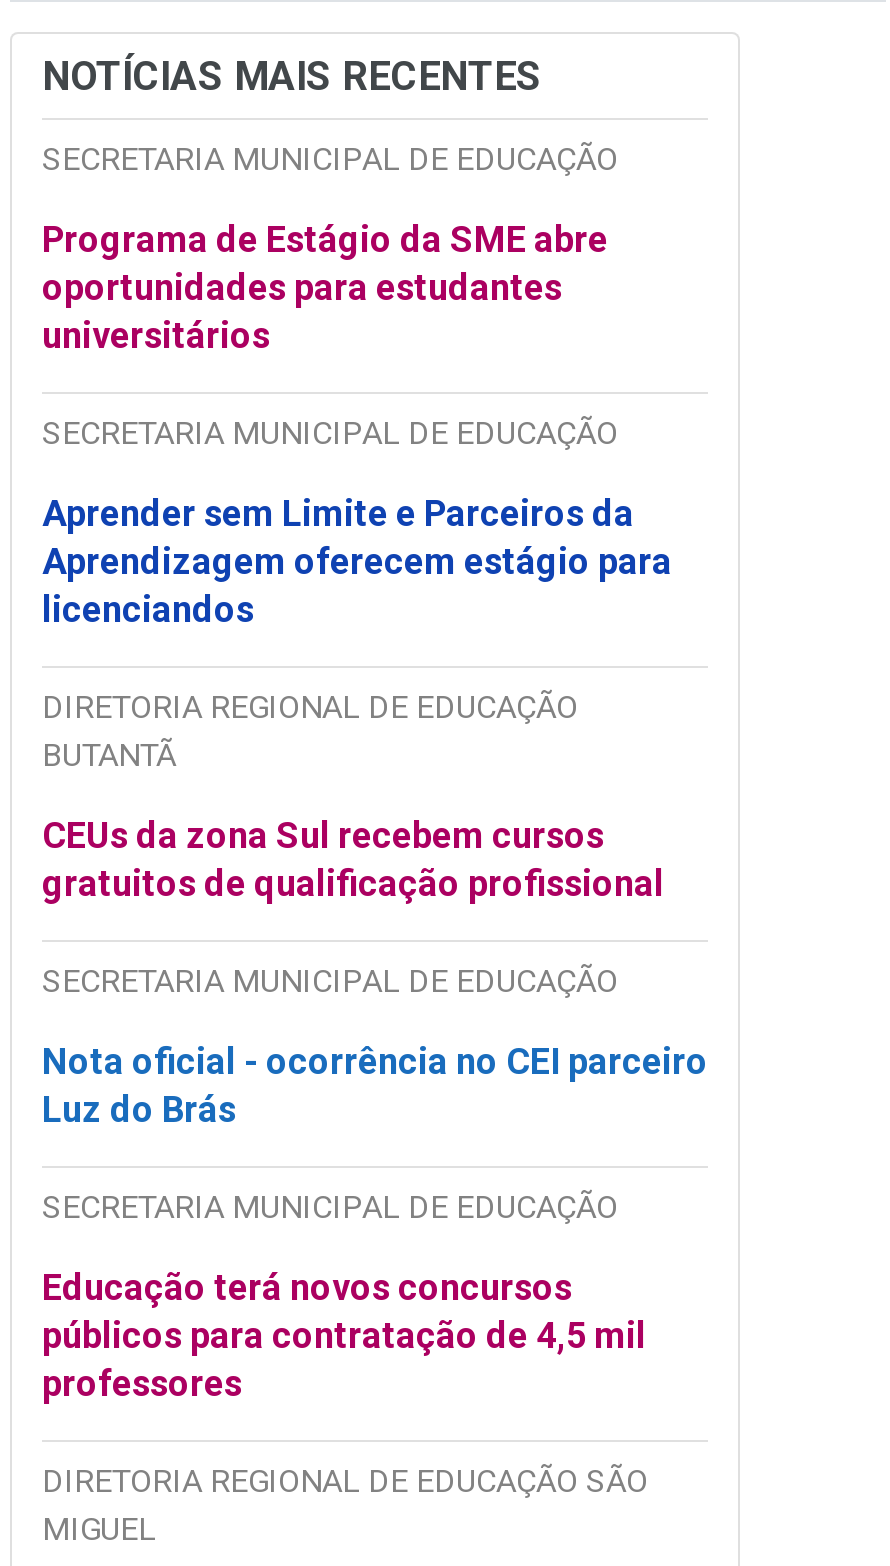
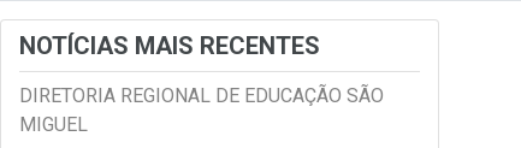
- SECRETARIA MUNICIPAL DE EDUCAÇÃO
- Programa de Estágio da SME abre
- oportunidades para estudantes
- universitários
- SECRETARIA MUNICIPAL DE EDUCAÇÃO
- Aprender sem Limite e Parceiros da
- Aprendizagem oferecem estágio para
- licenciandos
- DIRETORIA REGIONAL DE EDUCAÇÃO
- BUTANTÃ
- CEUs da zona Sul recebem cursos
- gratuitos de qualificação profissional
- SECRETARIA MUNICIPAL DE EDUCAÇÃO
- Nota oficial - ocorrência no CEI parceiro
- Luz do Brás
- SECRETARIA MUNICIPAL DE EDUCAÇÃO
- Educação terá novos concursos
- públicos para contratação de 4,5 mil
- professores
